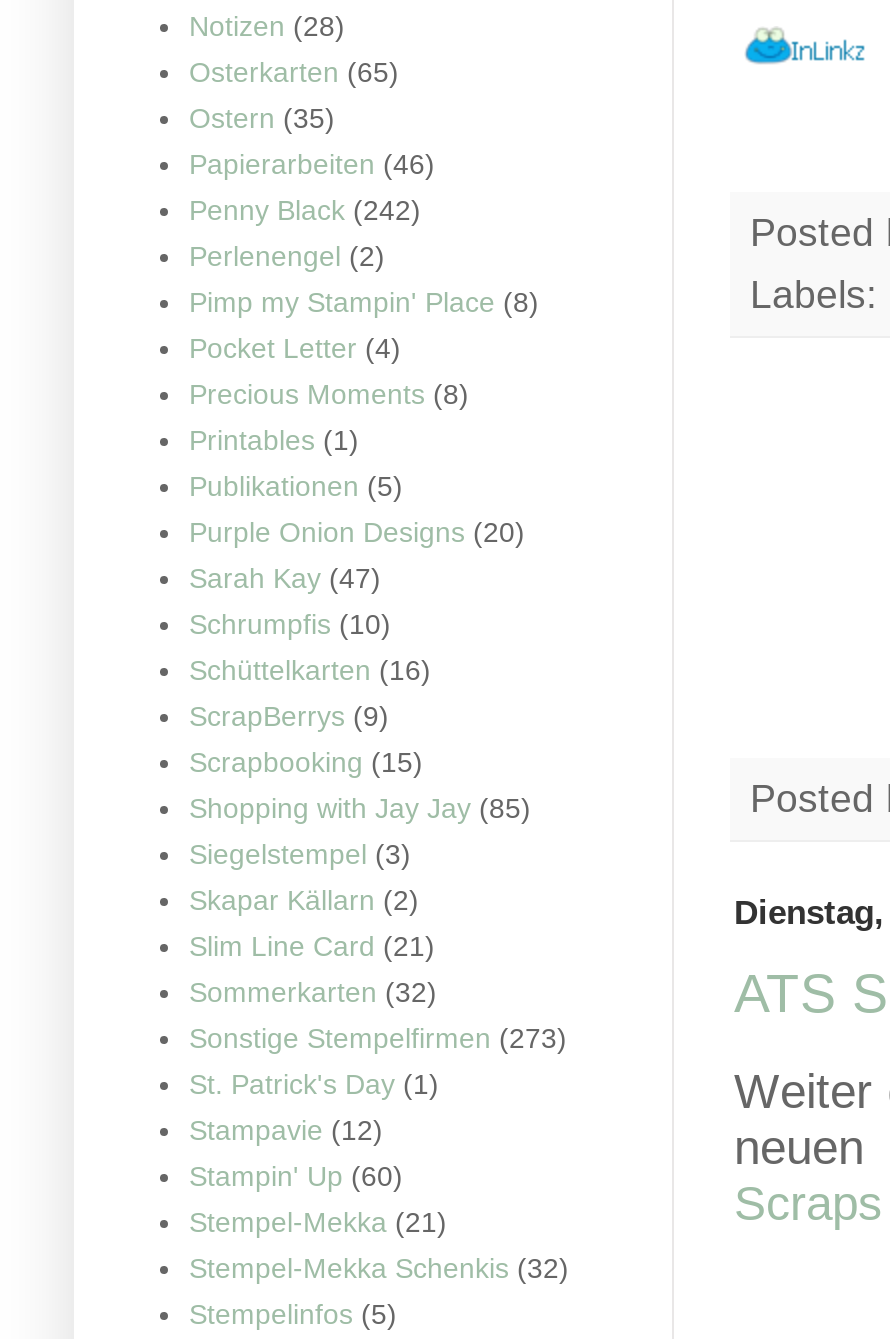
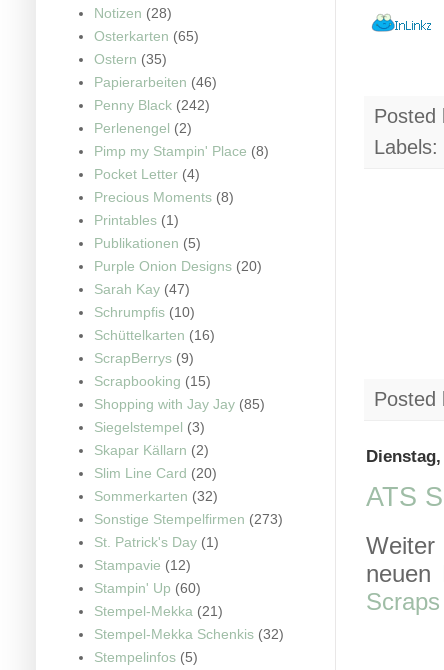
- Slim Line Card (21)
+ Slim Line Card (20)
